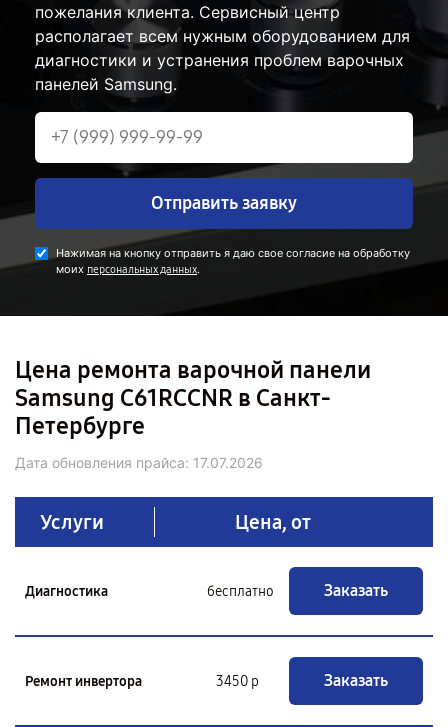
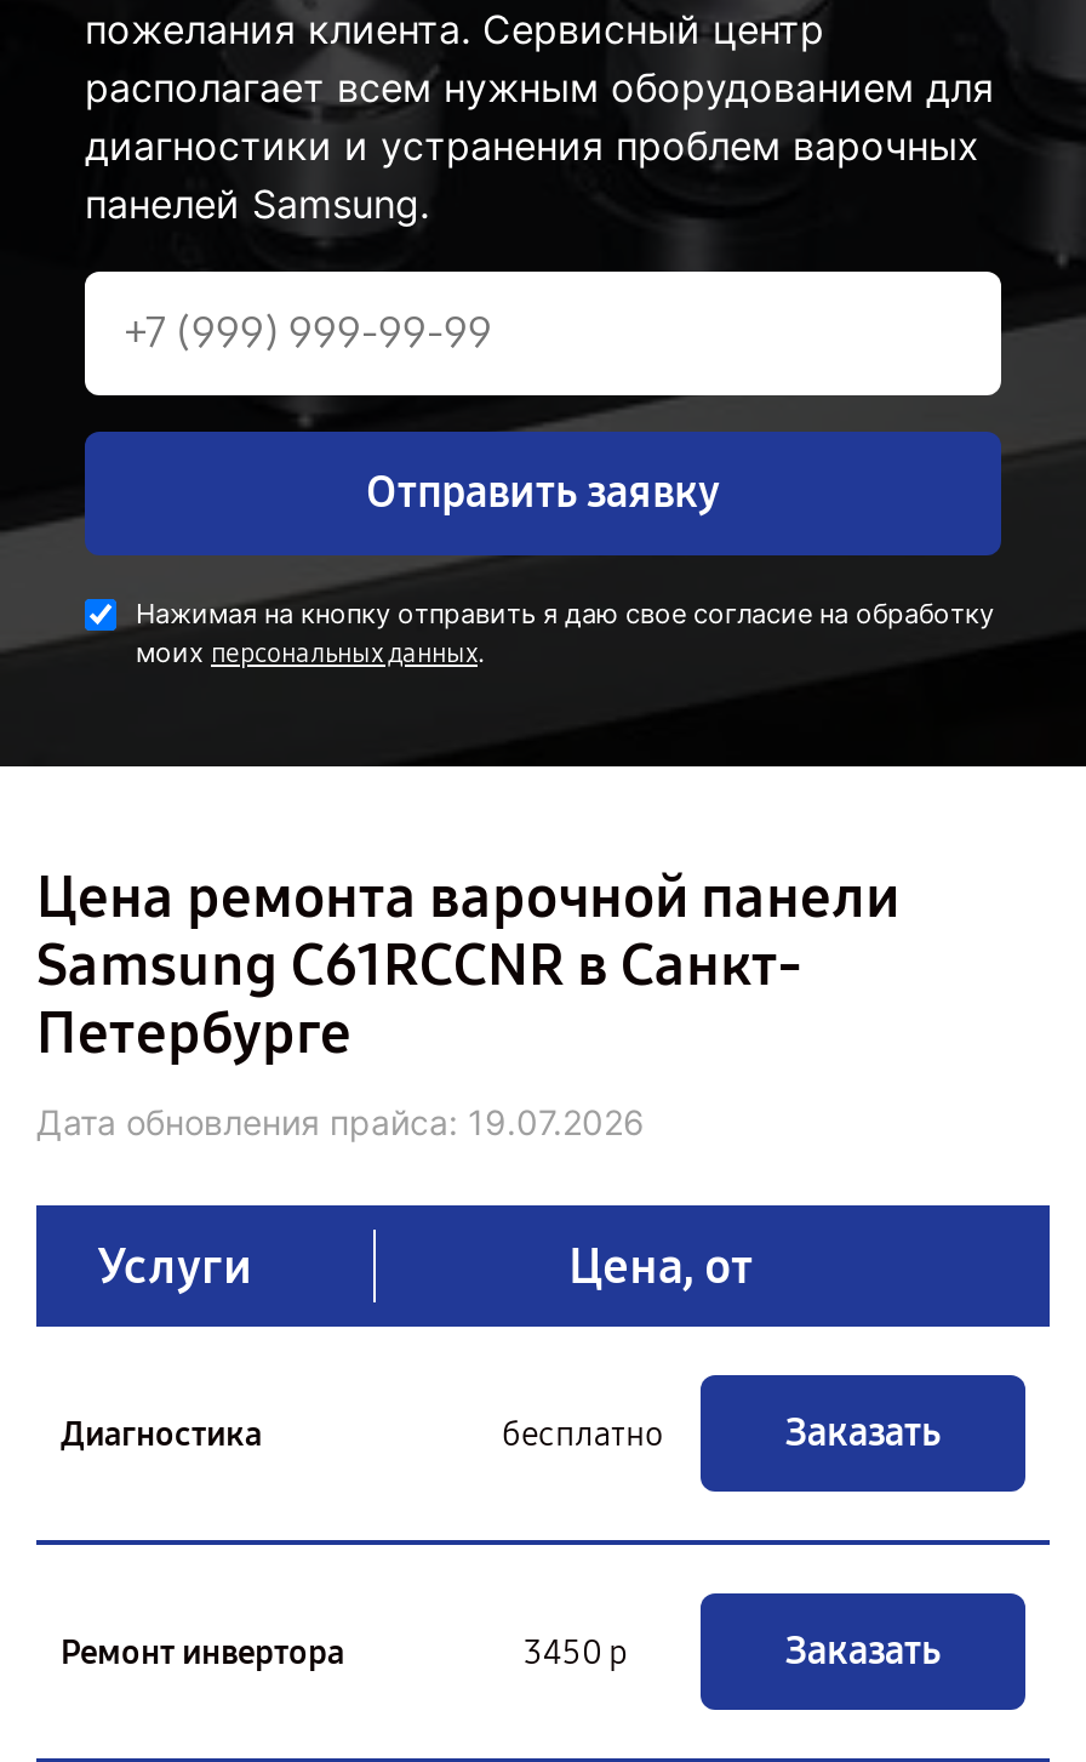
- Дата обновления прайса: 17.07.2026
+ Дата обновления прайса: 19.07.2026
